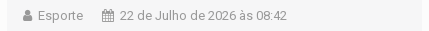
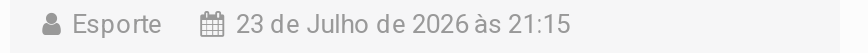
- 22 de Julho de 2026 às 08:42
+ 23 de Julho de 2026 às 21:15
